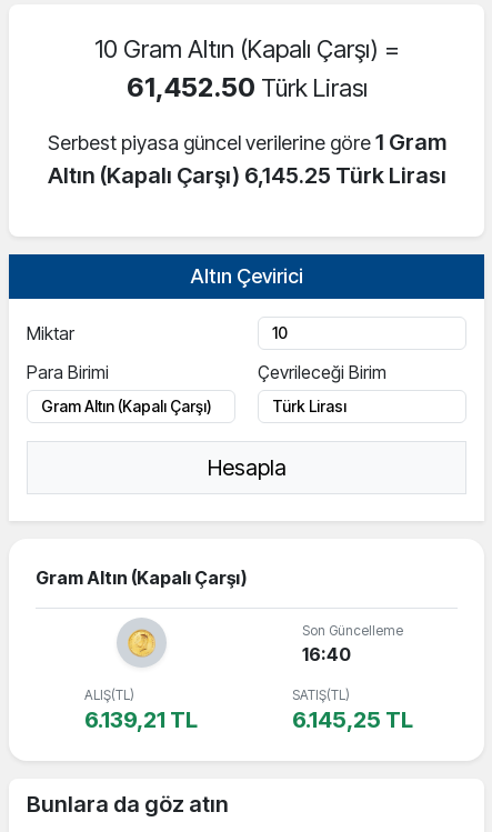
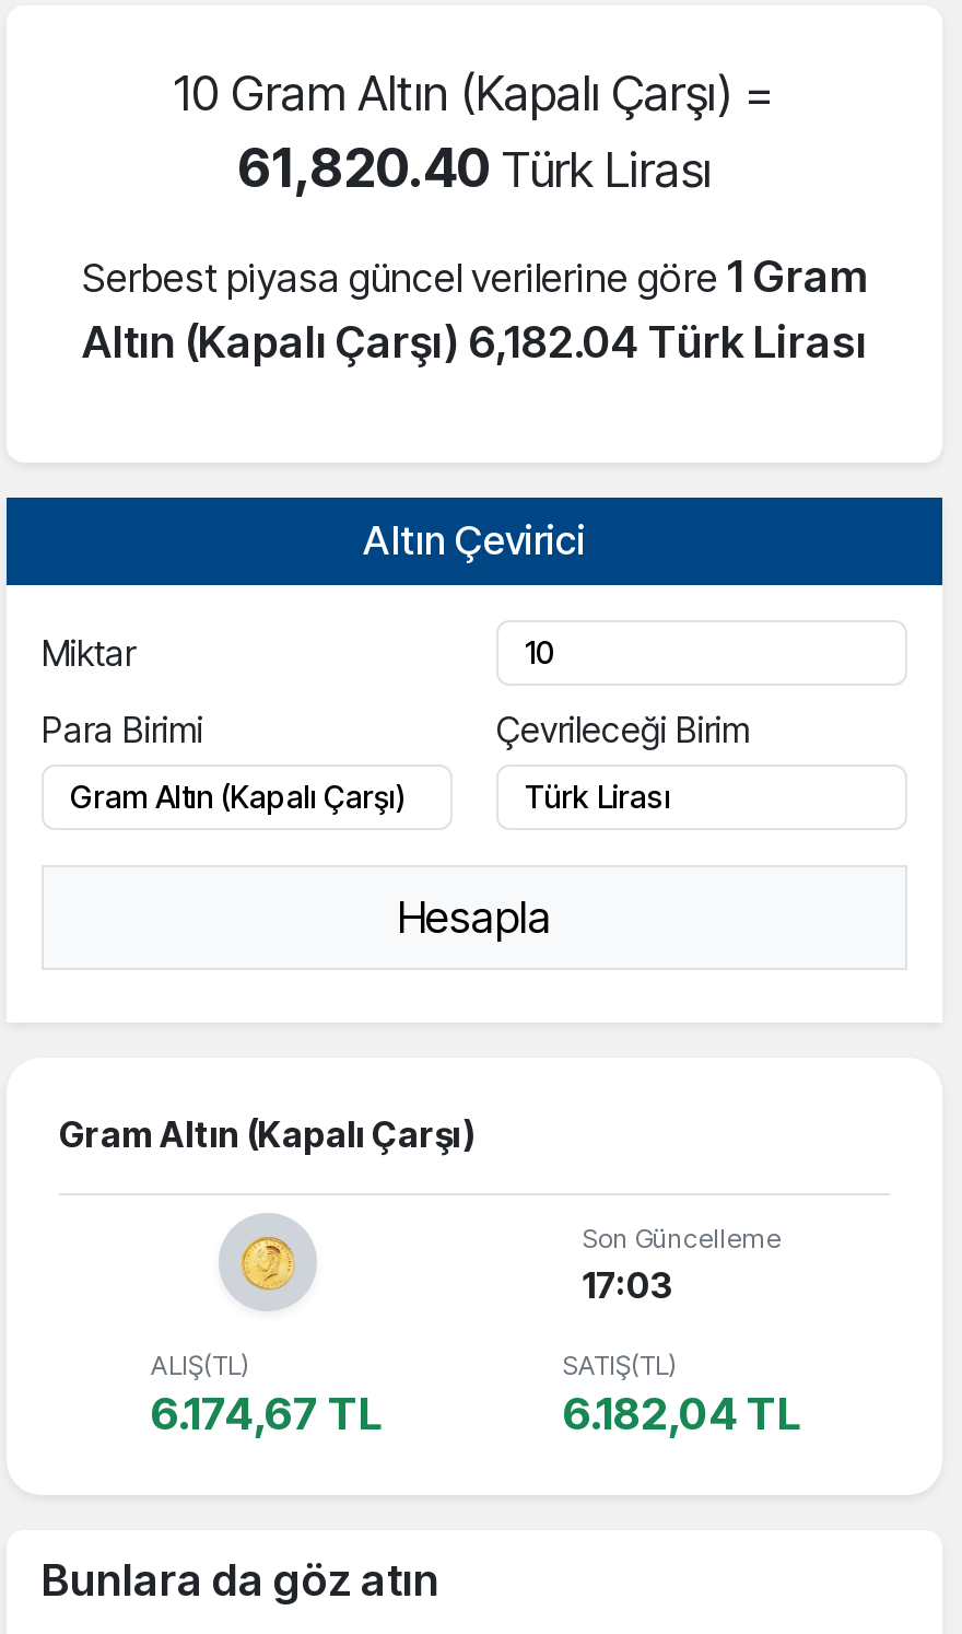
- 61,452.50 Türk Lirası
+ 61,820.40 Türk Lirası

- Altın (Kapalı Çarşı) 6,145.25 Türk Lirası
+ Altın (Kapalı Çarşı) 6,182.04 Türk Lirası

- 16:40
+ 17:03

- 6.139,21 TL
+ 6.174,67 TL

- 6.145,25 TL
+ 6.182,04 TL
